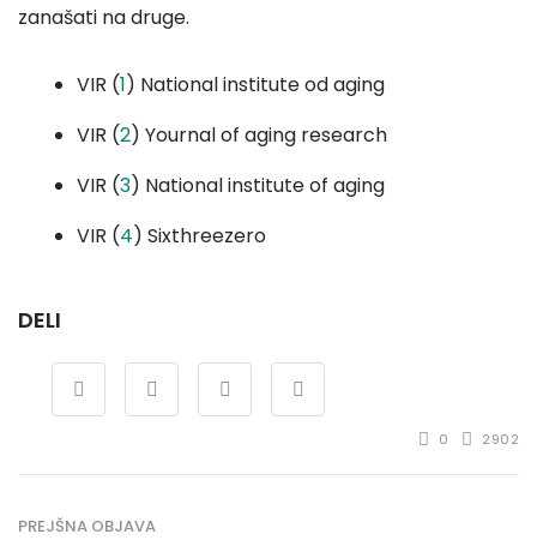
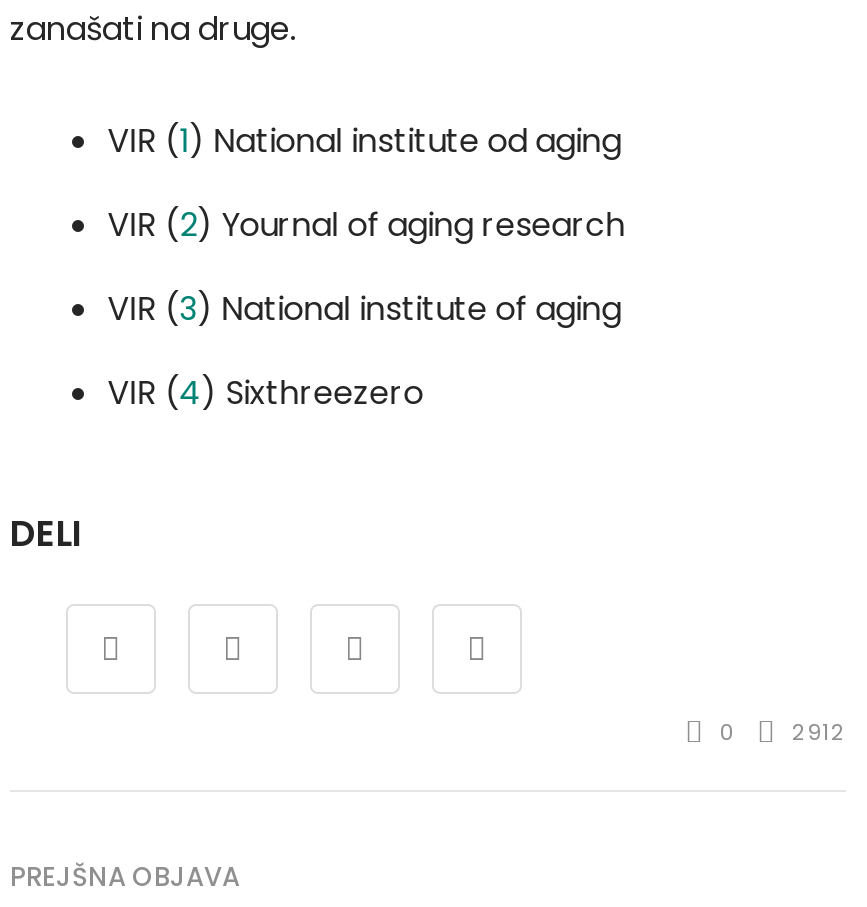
- 0 2902
+ 0 2912
